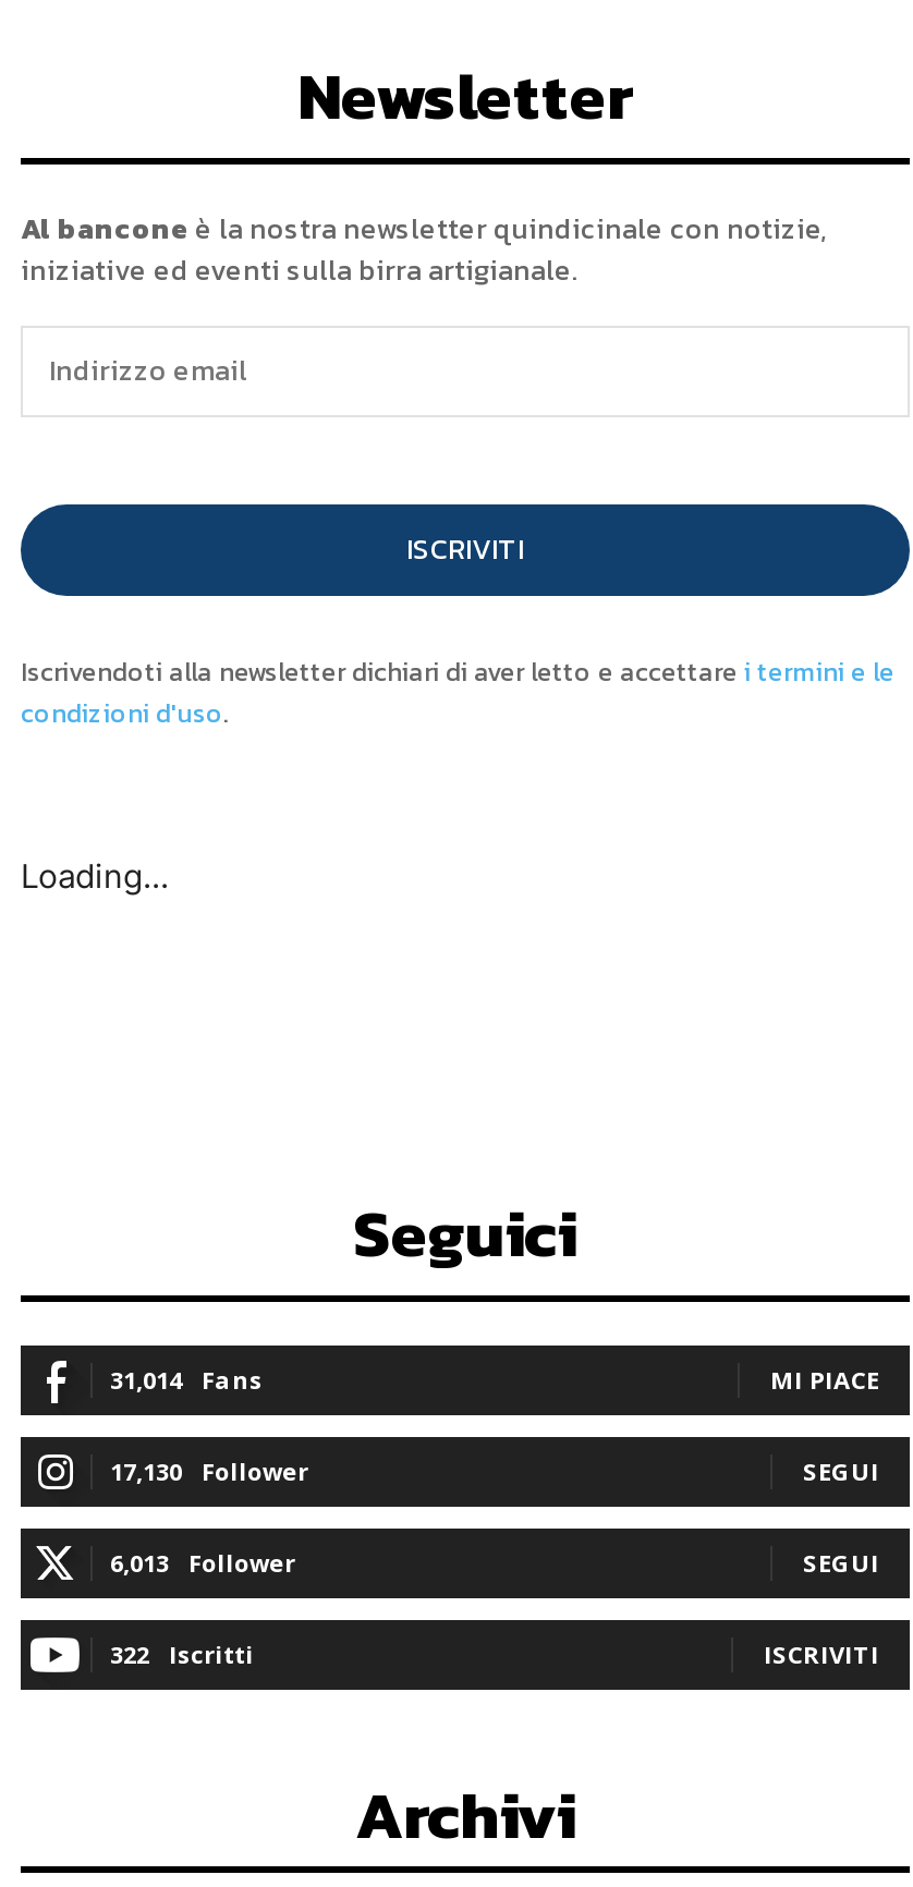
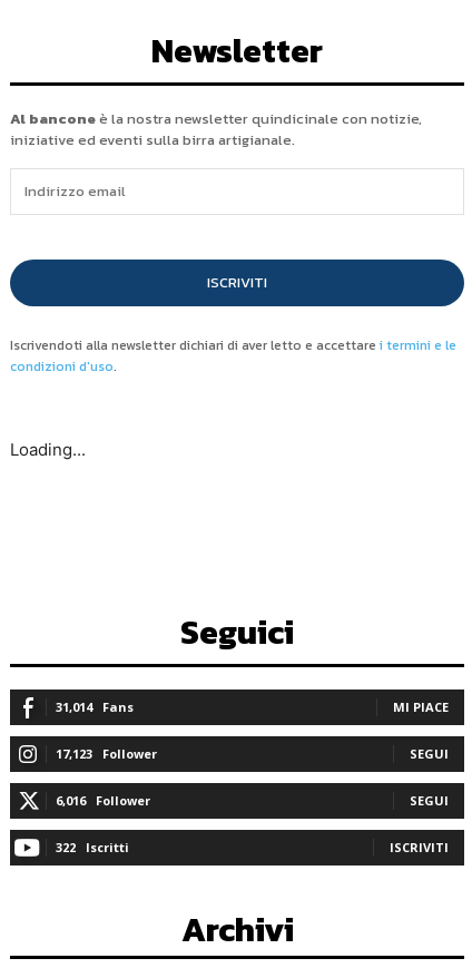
- 17,130 Follower
+ 17,123 Follower

- 6,013 Follower
+ 6,016 Follower
